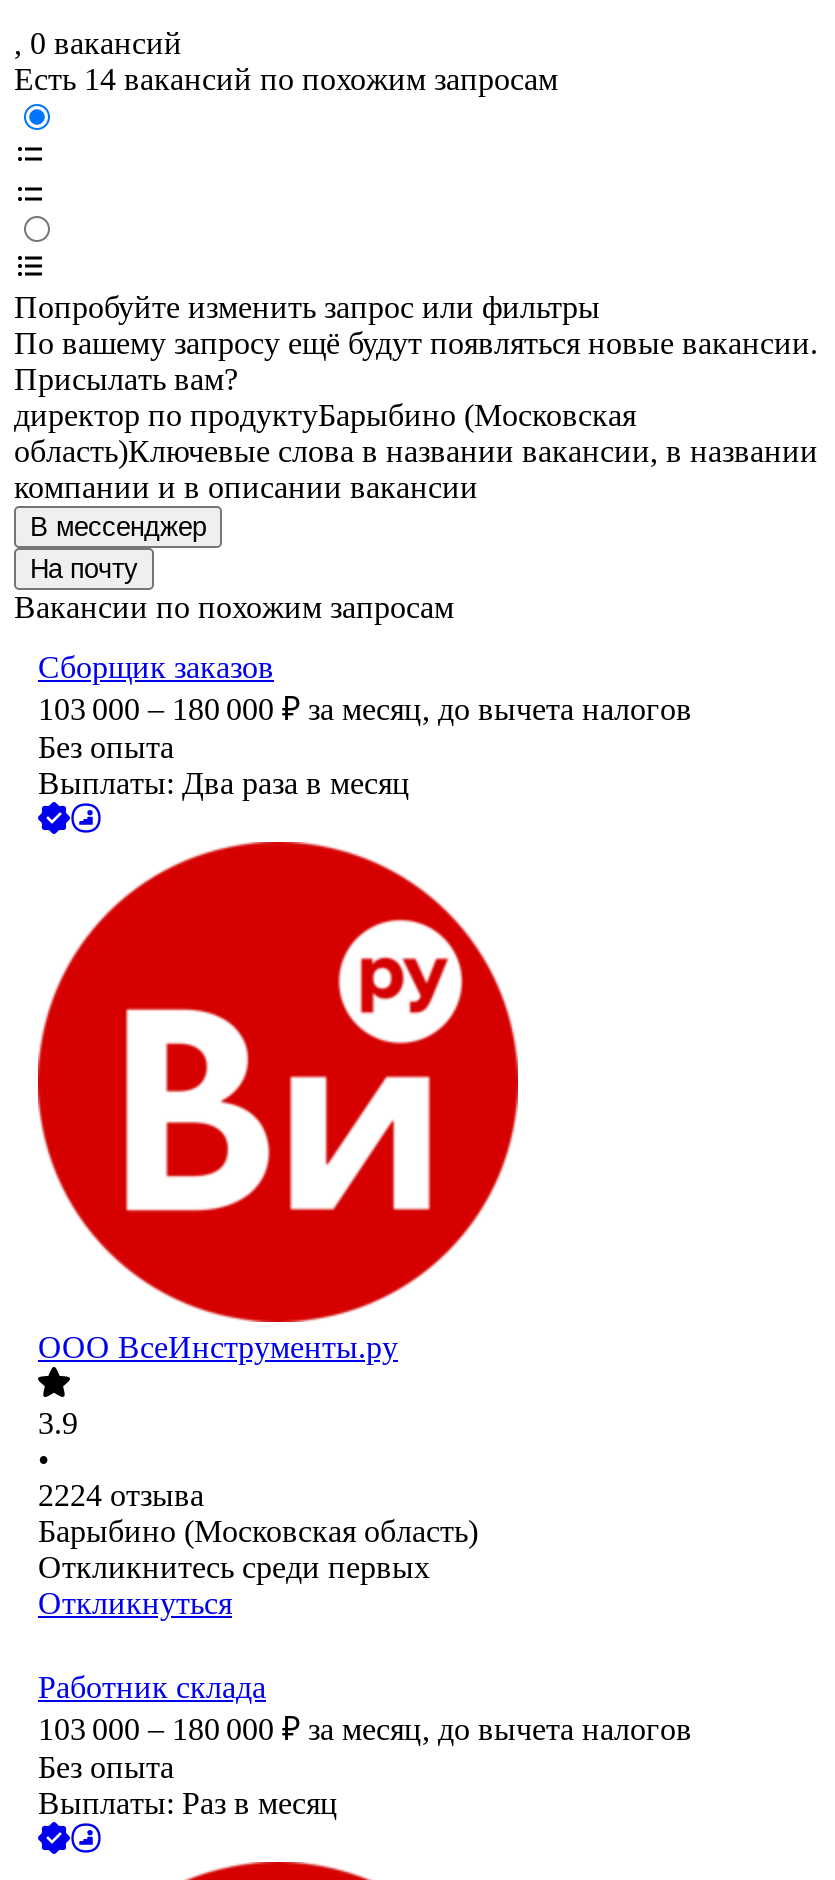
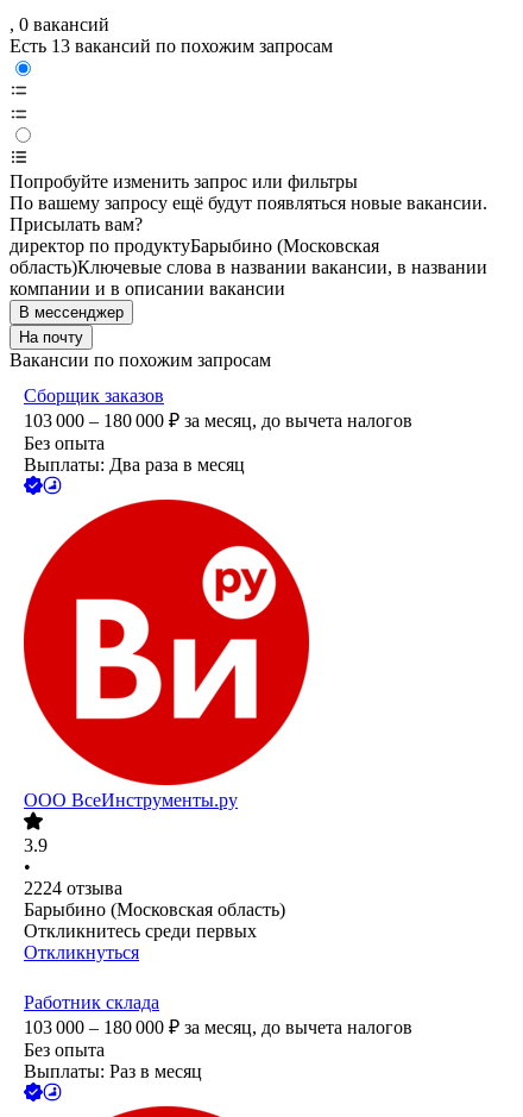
- Есть 14 вакансий по похожим запросам
+ Есть 13 вакансий по похожим запросам
